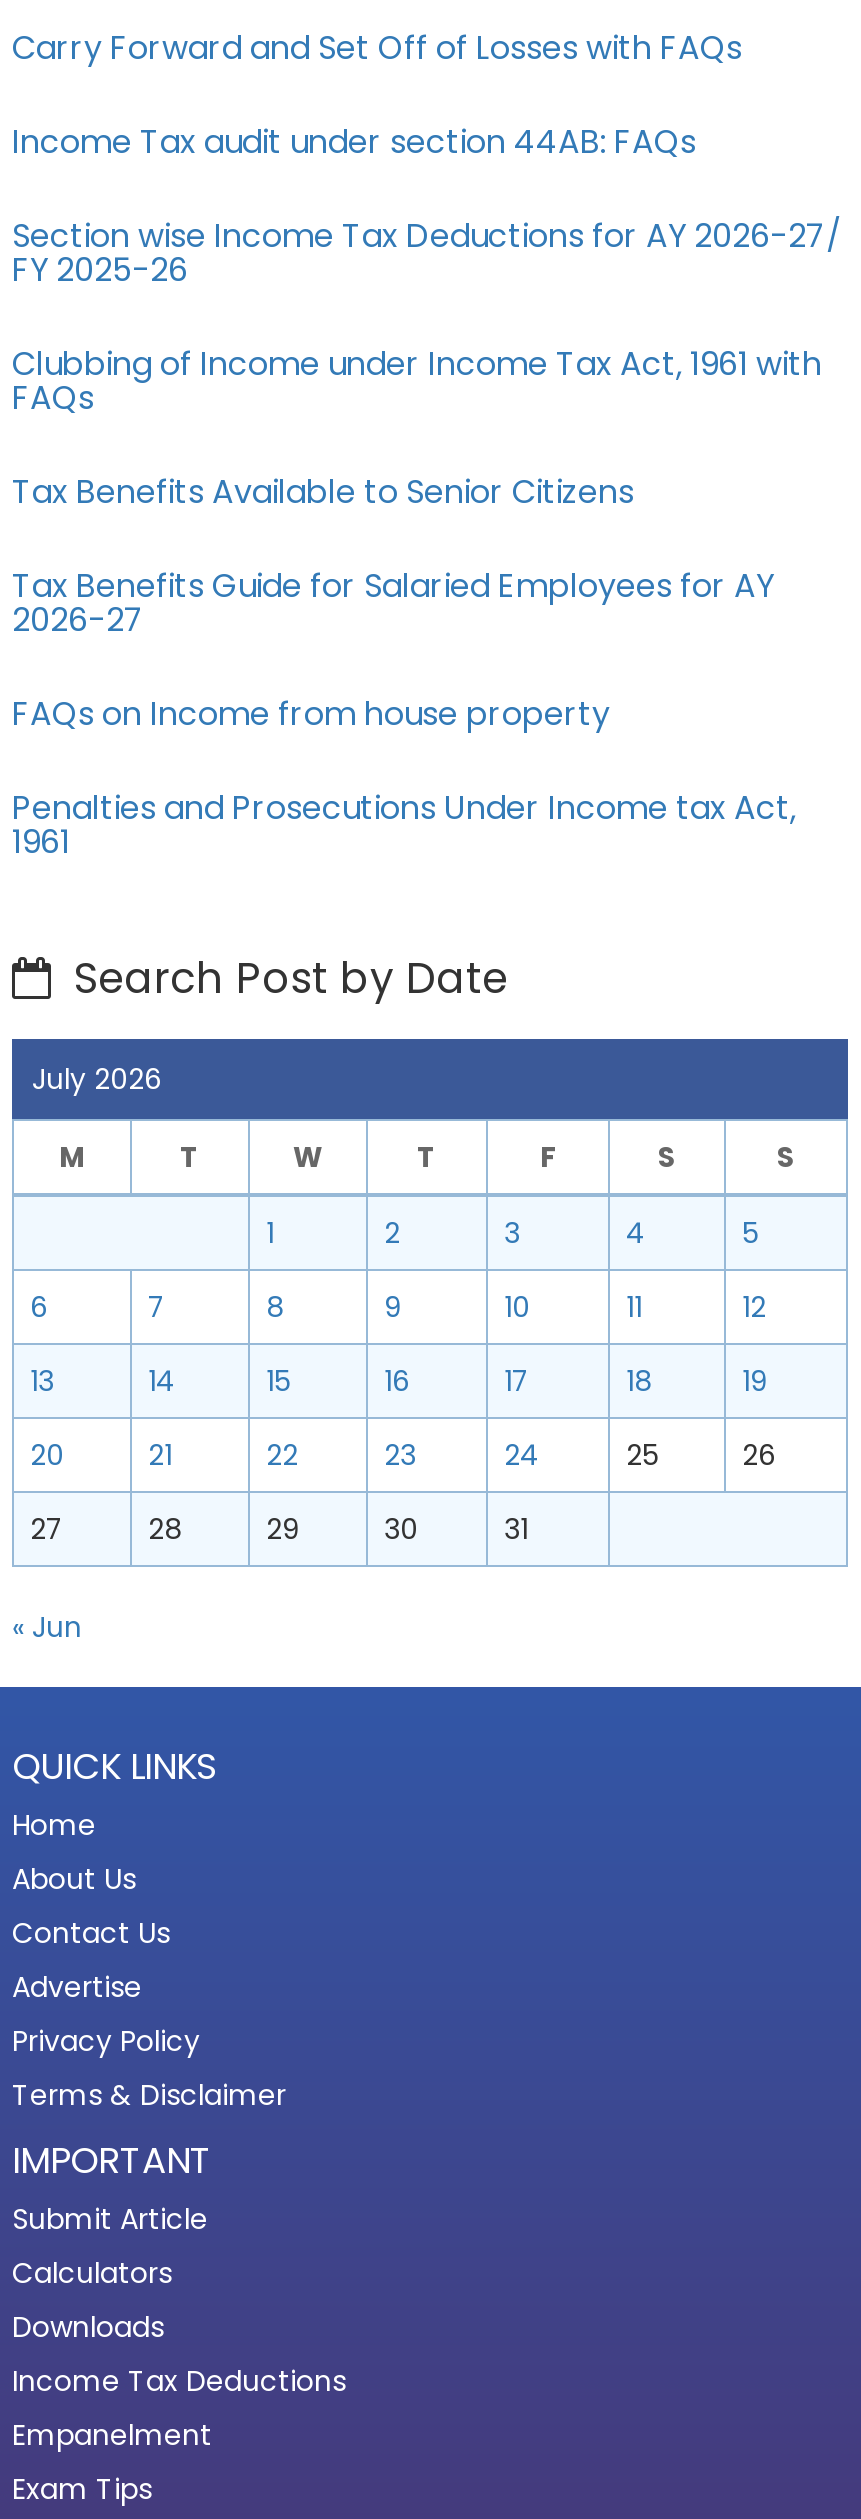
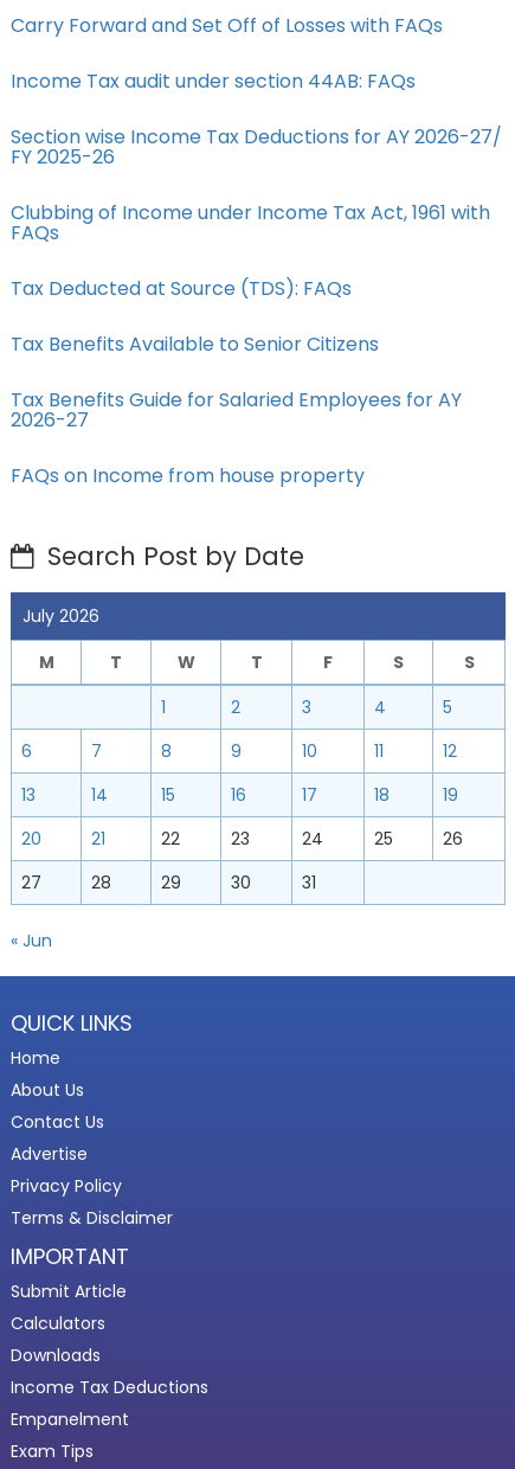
+ Tax Deducted at Source (TDS): FAQs

moved down: Tax Benefits Available to Senior Citizens | Tax Benefits Guide for Salaried Employees for AY | 2026-27 | FAQs on Income from house property

- Penalties and Prosecutions Under Income tax Act,
- 1961
